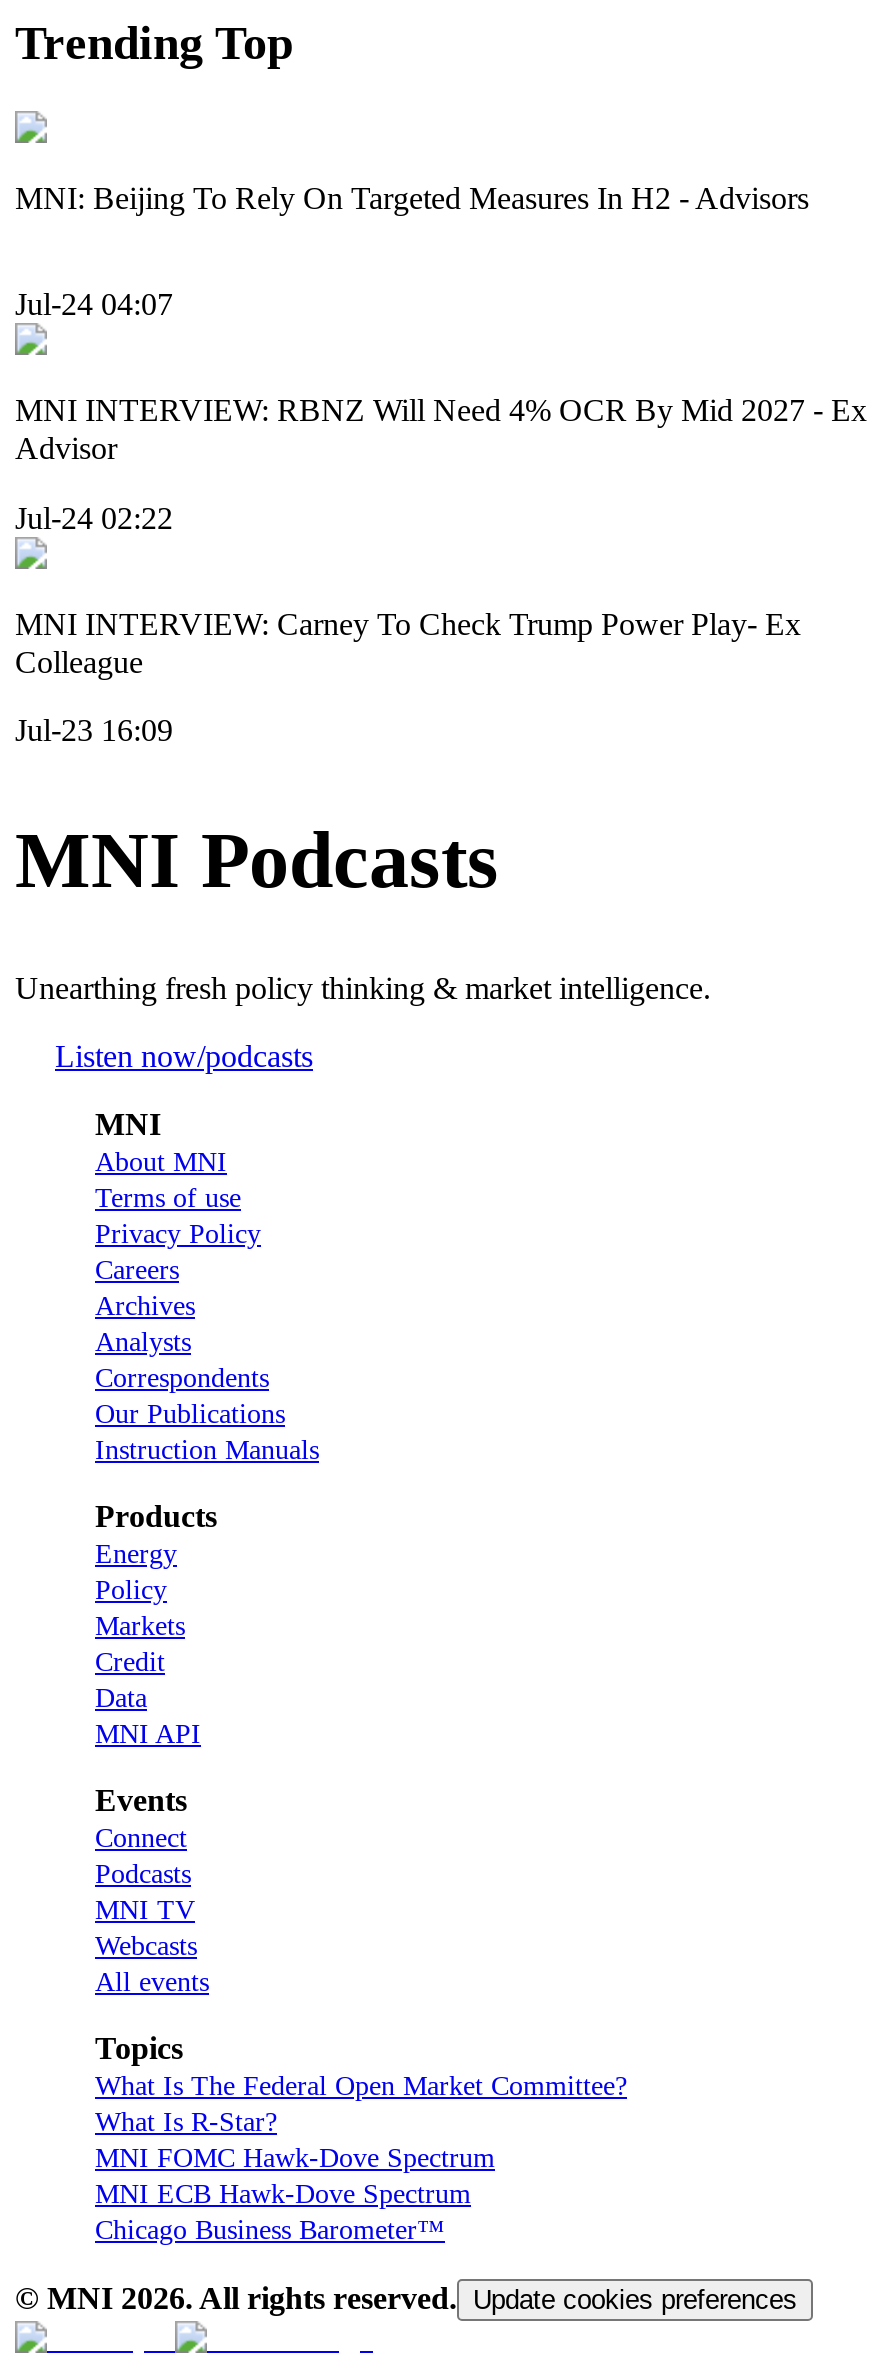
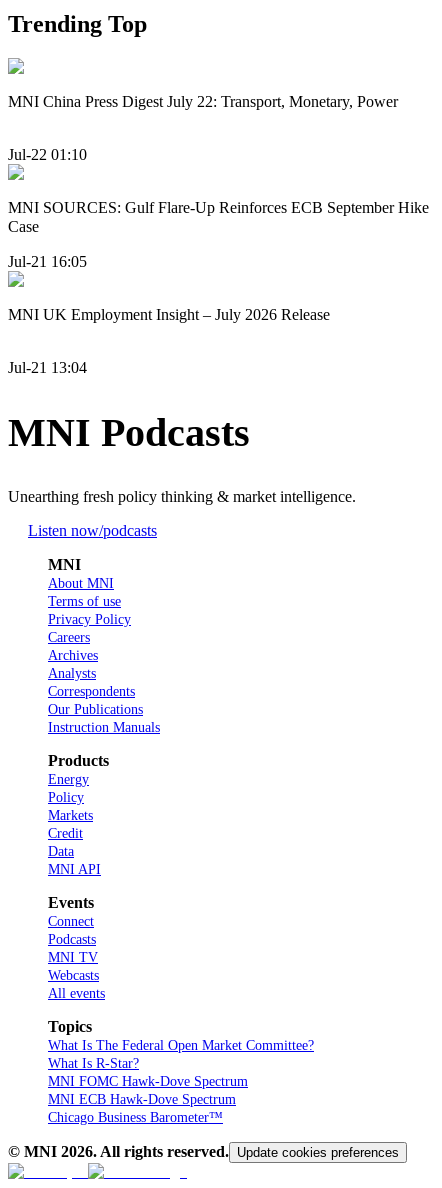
- MNI: Beijing To Rely On Targeted Measures In H2 - Advisors
+ MNI China Press Digest July 22: Transport, Monetary, Power

- Jul-24 04:07
+ Jul-22 01:10

- MNI INTERVIEW: RBNZ Will Need 4% OCR By Mid 2027 - Ex
- Advisor
+ MNI SOURCES: Gulf Flare-Up Reinforces ECB September Hike
+ Case

- Jul-24 02:22
+ Jul-21 16:05

- MNI INTERVIEW: Carney To Check Trump Power Play- Ex
- Colleague
+ MNI UK Employment Insight – July 2026 Release

- Jul-23 16:09
+ Jul-21 13:04
